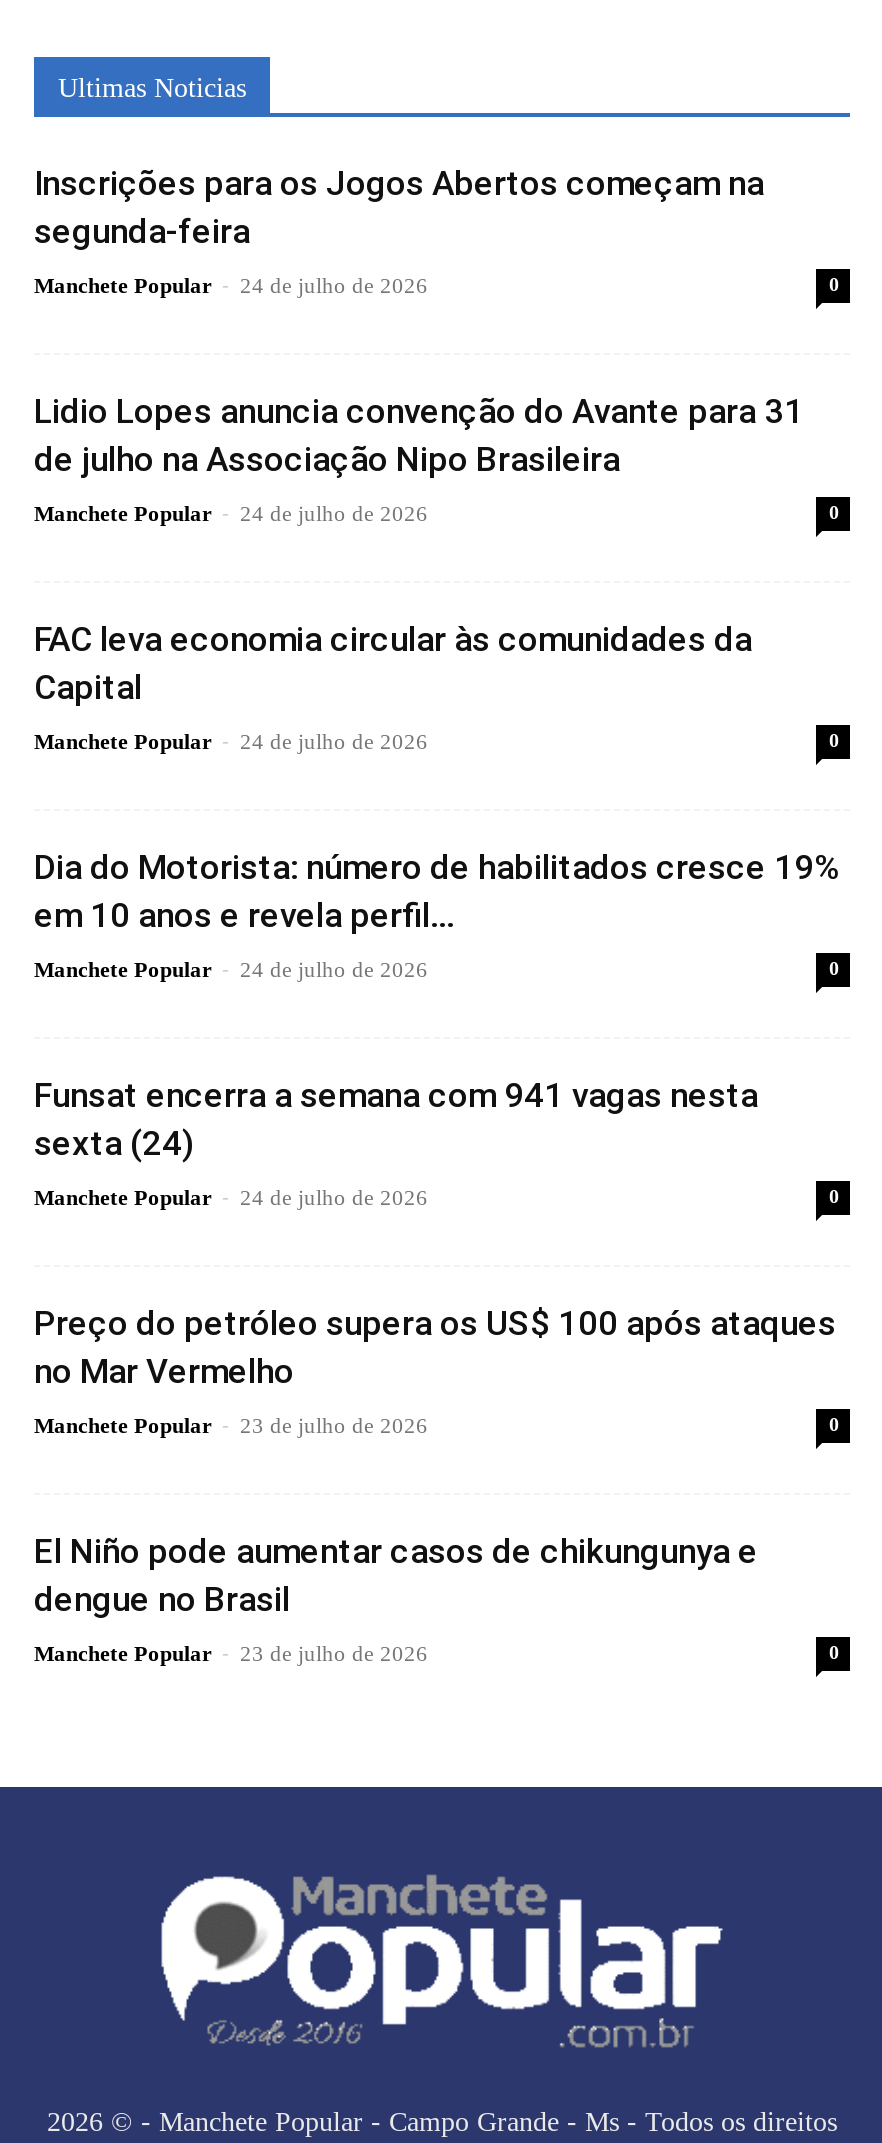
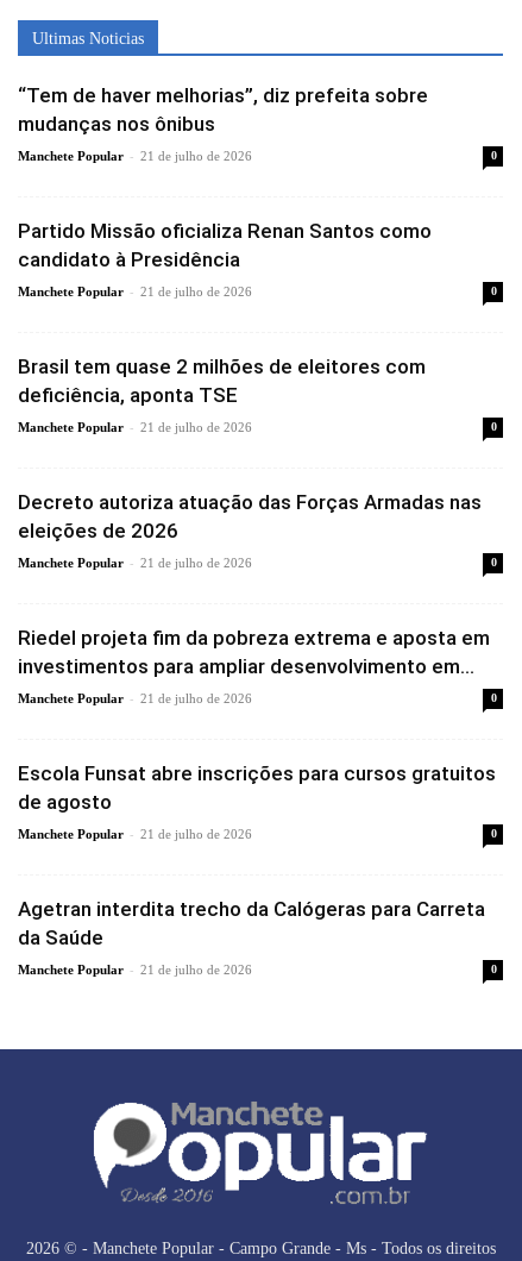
- Inscrições para os Jogos Abertos começam na
- segunda-feira
- Manchete Popular - 24 de julho de 2026
+ “Tem de haver melhorias”, diz prefeita sobre
+ mudanças nos ônibus
+ Manchete Popular - 21 de julho de 2026

- Lidio Lopes anuncia convenção do Avante para 31
- de julho na Associação Nipo Brasileira
- Manchete Popular - 24 de julho de 2026
+ Partido Missão oficializa Renan Santos como
+ candidato à Presidência
+ Manchete Popular - 21 de julho de 2026

- FAC leva economia circular às comunidades da
- Capital
- Manchete Popular - 24 de julho de 2026
+ Brasil tem quase 2 milhões de eleitores com
+ deficiência, aponta TSE
+ Manchete Popular - 21 de julho de 2026

- Dia do Motorista: número de habilitados cresce 19%
- em 10 anos e revela perfil...
- Manchete Popular - 24 de julho de 2026
+ Decreto autoriza atuação das Forças Armadas nas
+ eleições de 2026
+ Manchete Popular - 21 de julho de 2026

- Funsat encerra a semana com 941 vagas nesta
- sexta (24)
- Manchete Popular - 24 de julho de 2026
+ Riedel projeta fim da pobreza extrema e aposta em
+ investimentos para ampliar desenvolvimento em...
+ Manchete Popular - 21 de julho de 2026

- Preço do petróleo supera os US$ 100 após ataques
- no Mar Vermelho
- Manchete Popular - 23 de julho de 2026
+ Escola Funsat abre inscrições para cursos gratuitos
+ de agosto
+ Manchete Popular - 21 de julho de 2026

- El Niño pode aumentar casos de chikungunya e
- dengue no Brasil
- Manchete Popular - 23 de julho de 2026
+ Agetran interdita trecho da Calógeras para Carreta
+ da Saúde
+ Manchete Popular - 21 de julho de 2026
